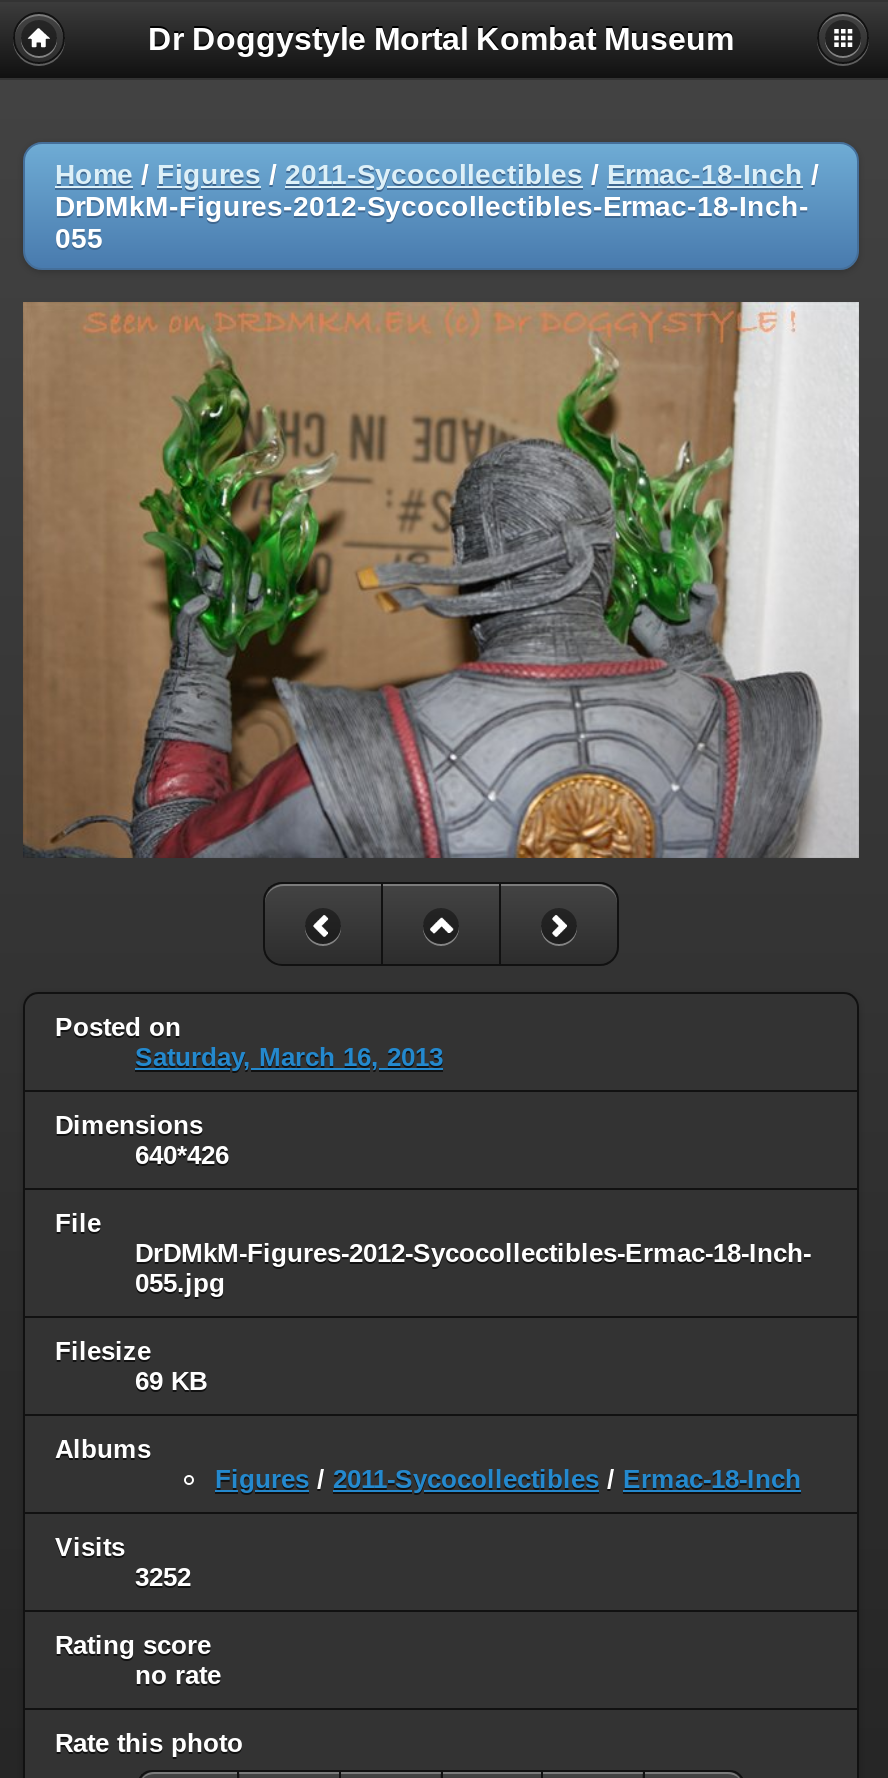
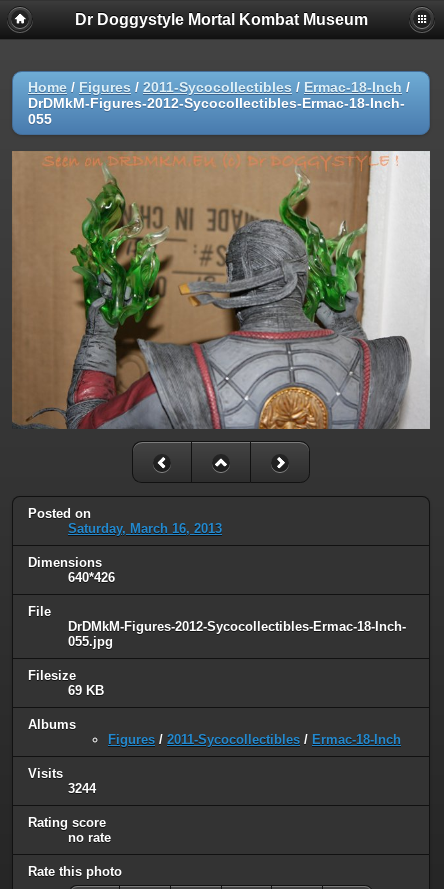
- 3252
+ 3244
